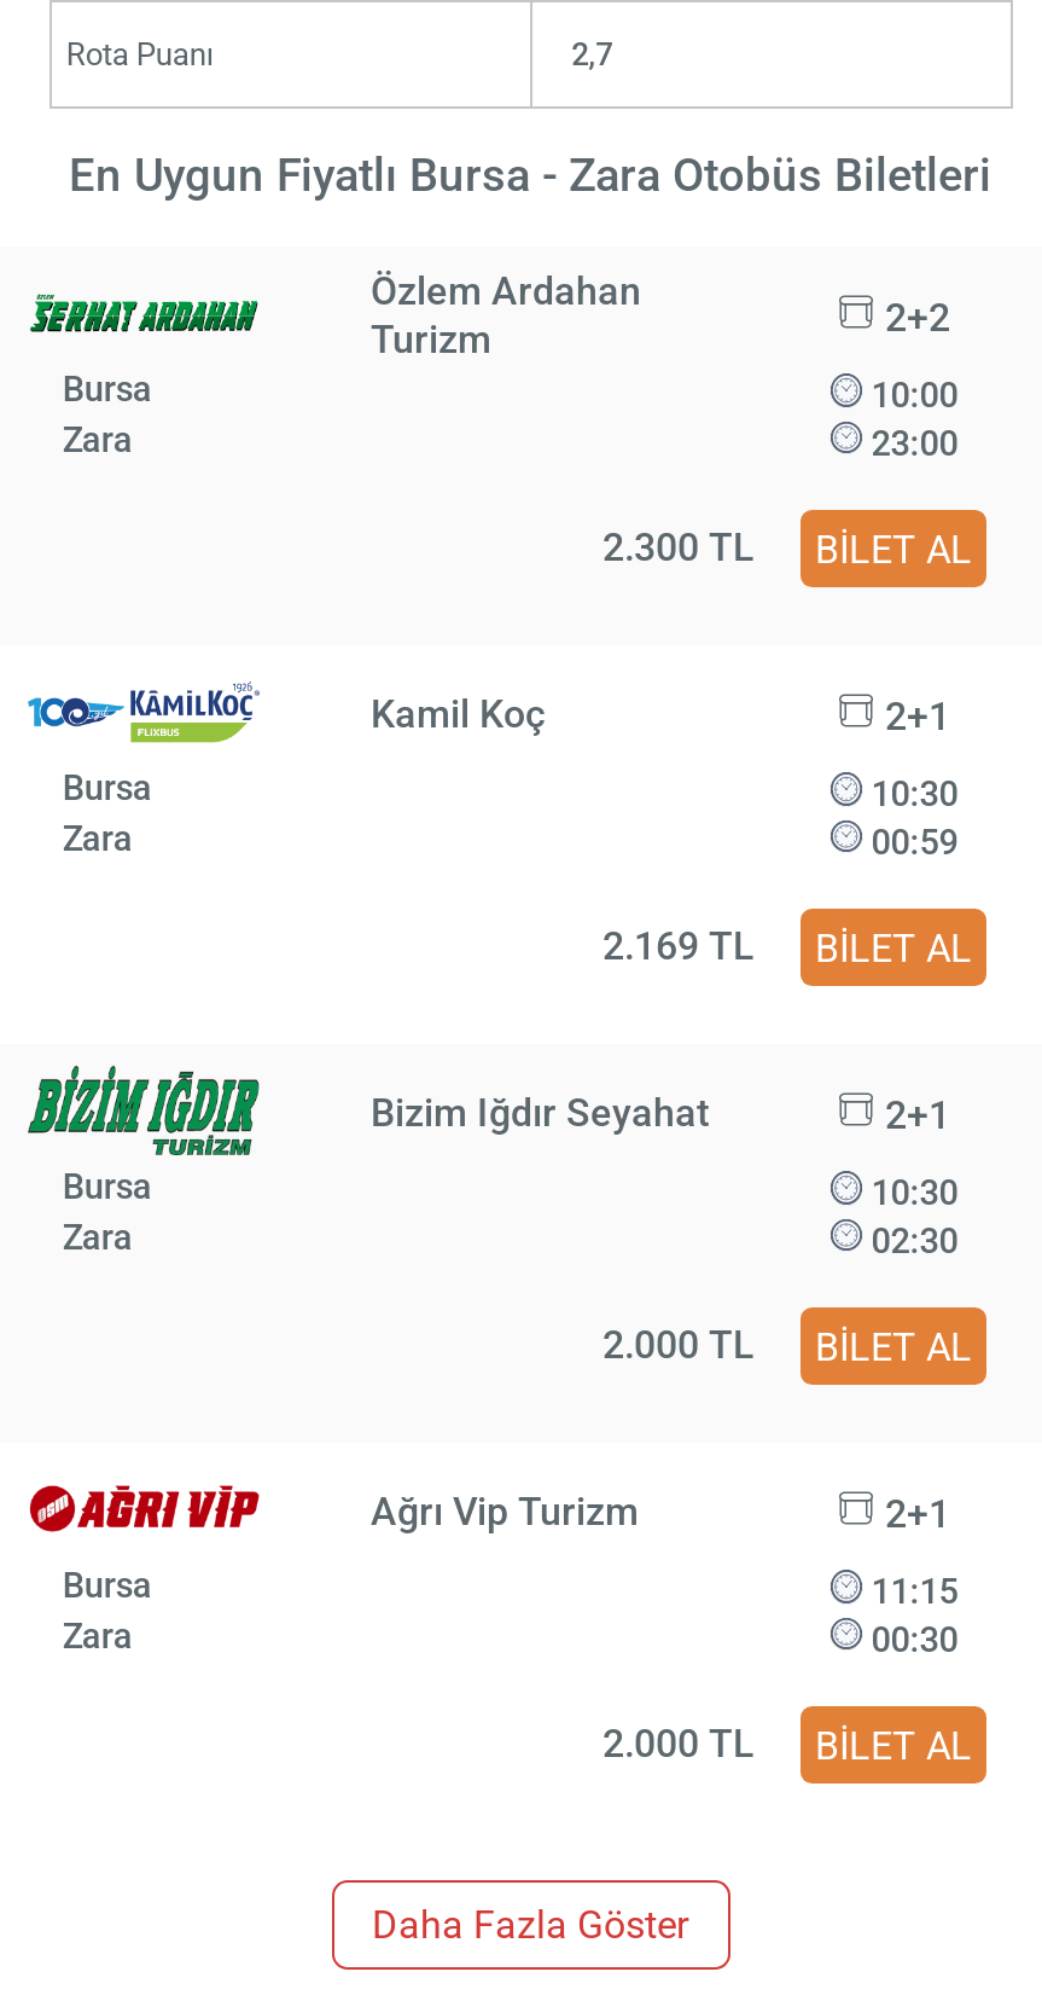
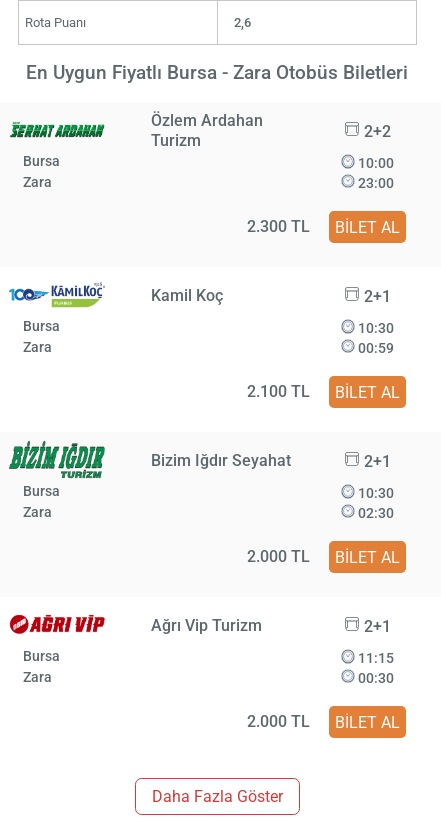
- 2,7
+ 2,6

- 2.169 TL BİLET AL
+ 2.100 TL BİLET AL
